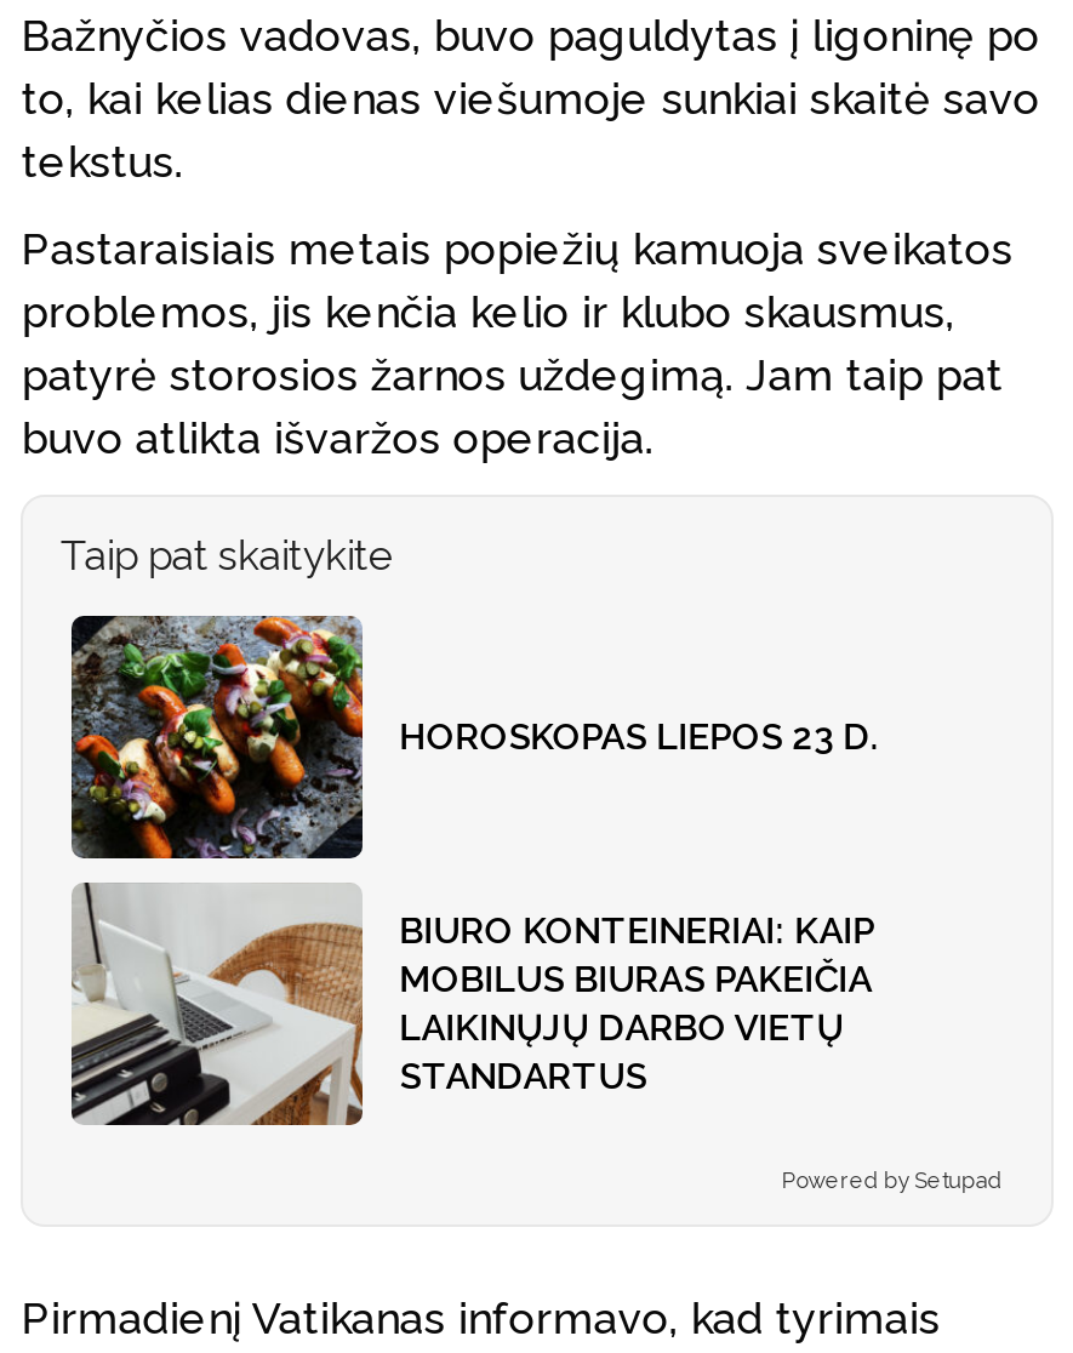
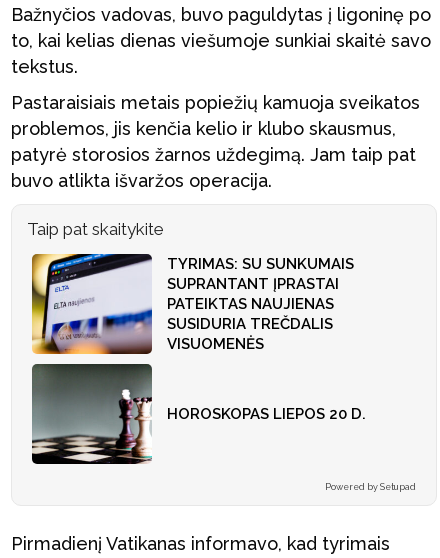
- [image]
- HOROSKOPAS LIEPOS 23 D.
+ [image]
+ TYRIMAS: SU SUNKUMAIS
+ SUPRANTANT ĮPRASTAI
+ PATEIKTAS NAUJIENAS
+ SUSIDURIA TREČDALIS
+ VISUOMENĖS

- [image]
- BIURO KONTEINERIAI: KAIP
- MOBILUS BIURAS PAKEIČIA
- LAIKINŲJŲ DARBO VIETŲ
- STANDARTUS
+ [image]
+ HOROSKOPAS LIEPOS 20 D.
